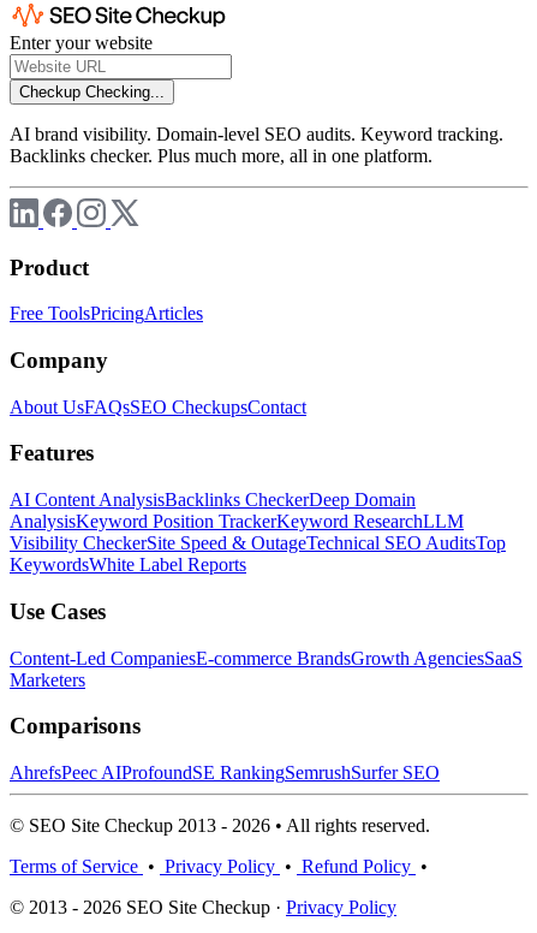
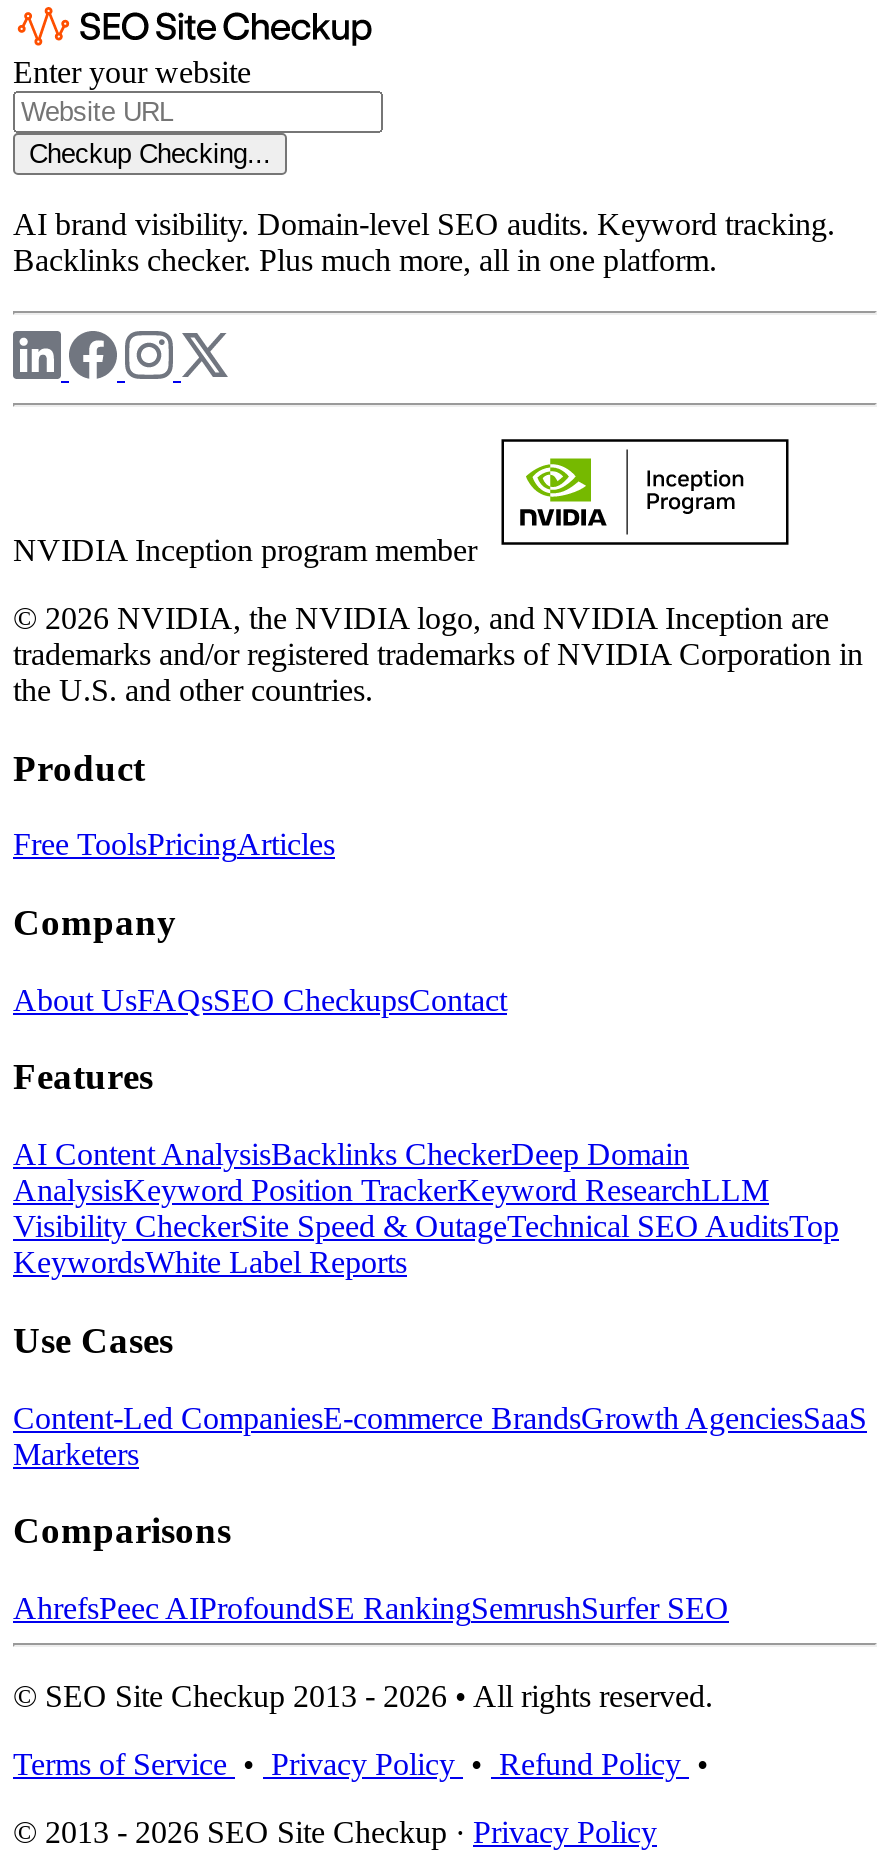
+ [image]
+ NVIDIA Inception program member
+ © 2026 NVIDIA, the NVIDIA logo, and NVIDIA Inception are
+ trademarks and/or registered trademarks of NVIDIA Corporation in
+ the U.S. and other countries.
